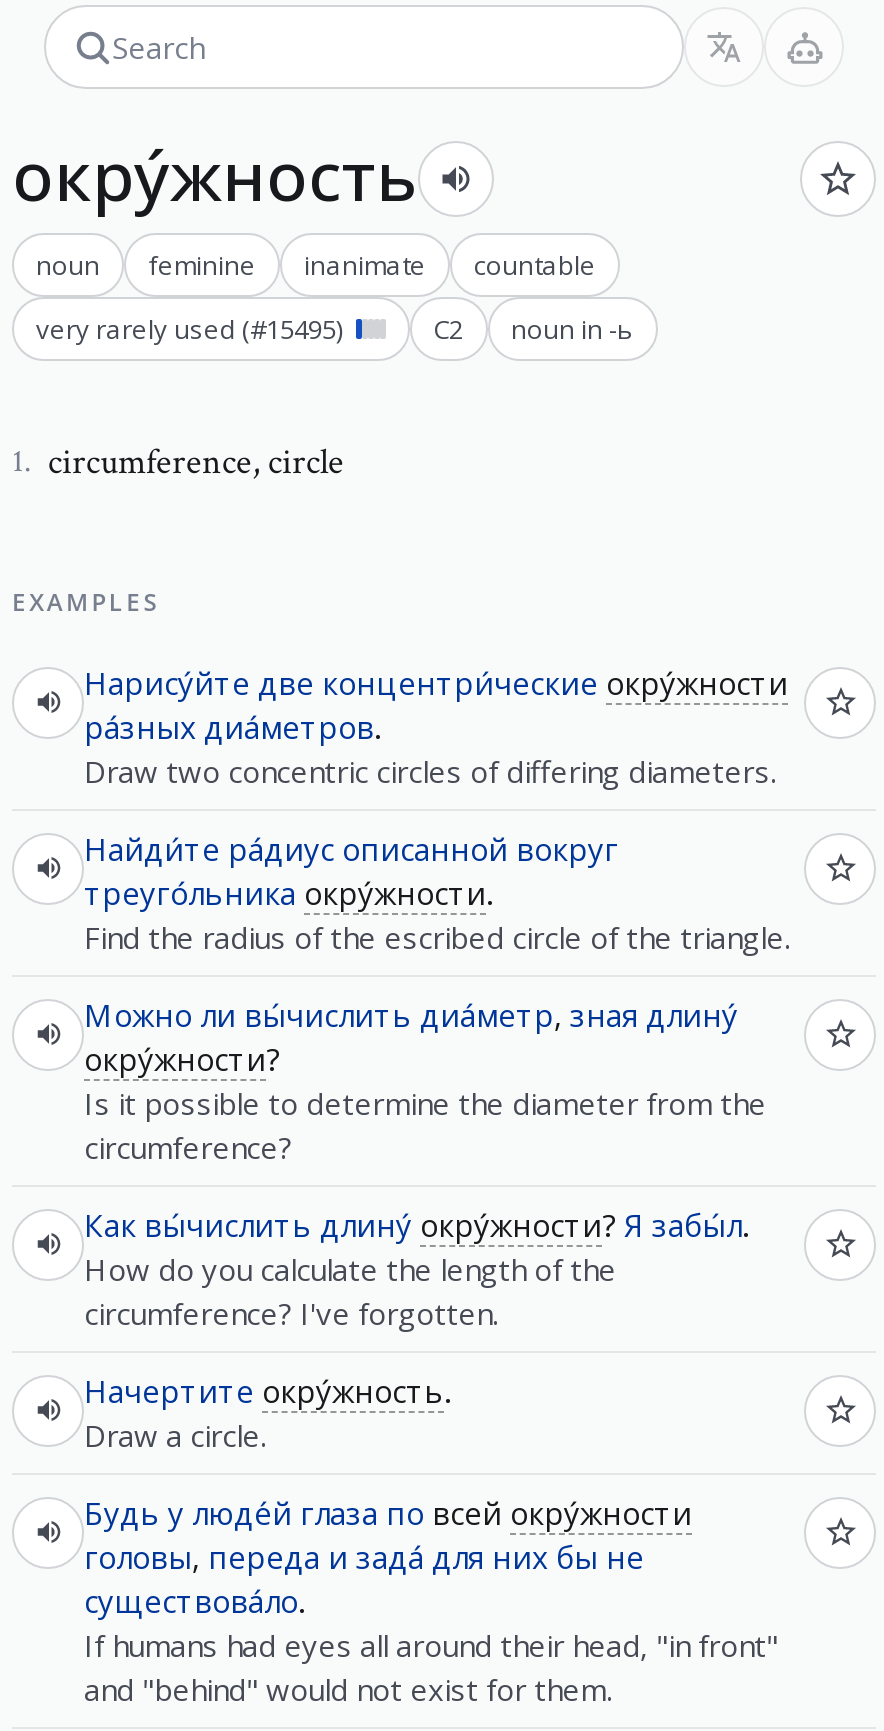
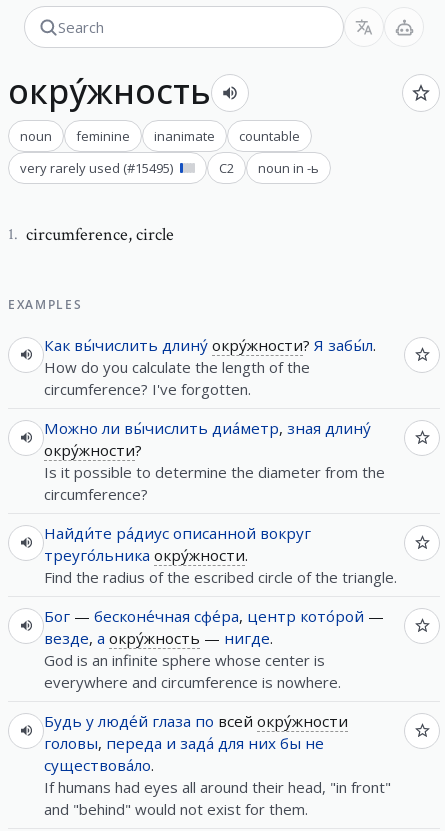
- Нарису́йте две концентри́ческие окру́жности
- ра́зных диа́метров.
- Draw two concentric circles of differing diameters.

moved down: Найди́те ра́диус описанной вокруг | треуго́льника окру́жности. | Find the radius of the escribed circle of the triangle.

moved up: Можно ли вы́числить диа́метр, зная длину́ | окру́жности? | Is it possible to determine the diameter from the | circumference?

moved up: Как вы́числить длину́ окру́жности? Я забы́л. | How do you calculate the length of the | circumference? I've forgotten.

- Начертите окру́жность.
- Draw a circle.
+ Бог — бесконе́чная сфе́ра, центр кото́рой —
+ везде, а окру́жность — нигде.
+ God is an infinite sphere whose center is
+ everywhere and circumference is nowhere.
